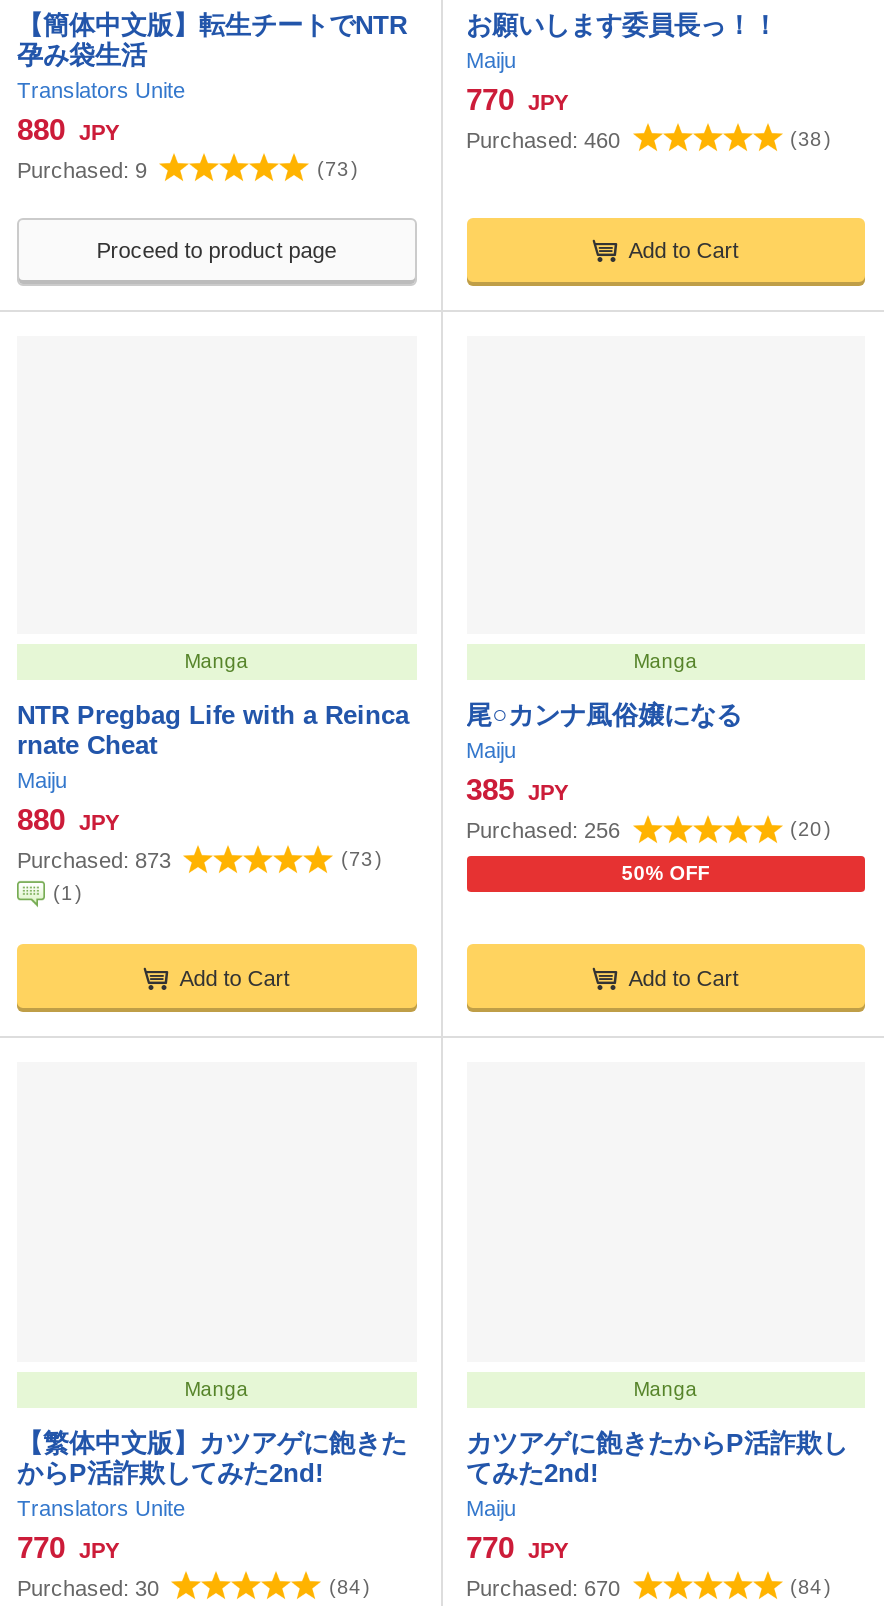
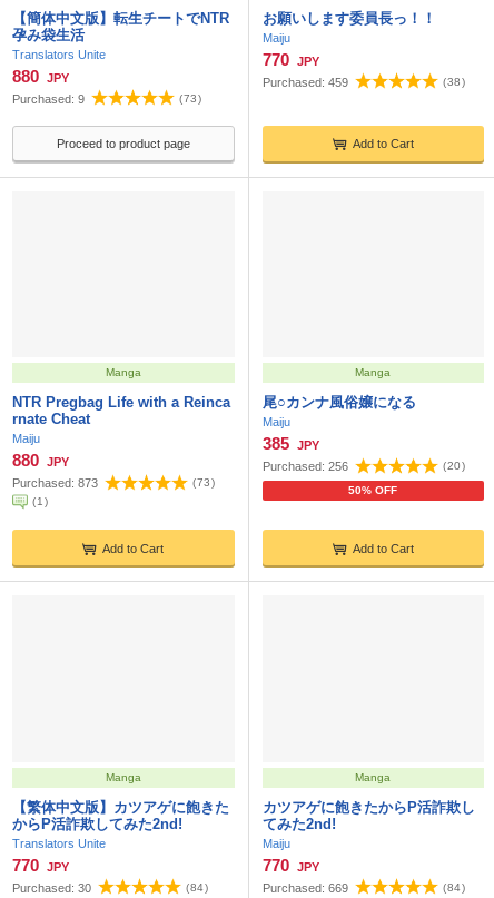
- Purchased: 460
+ Purchased: 459

- Purchased: 670
+ Purchased: 669
